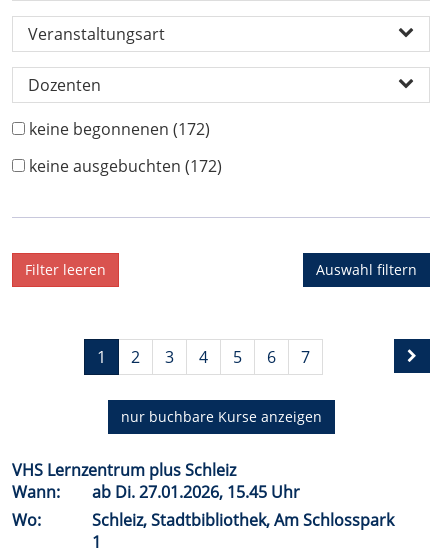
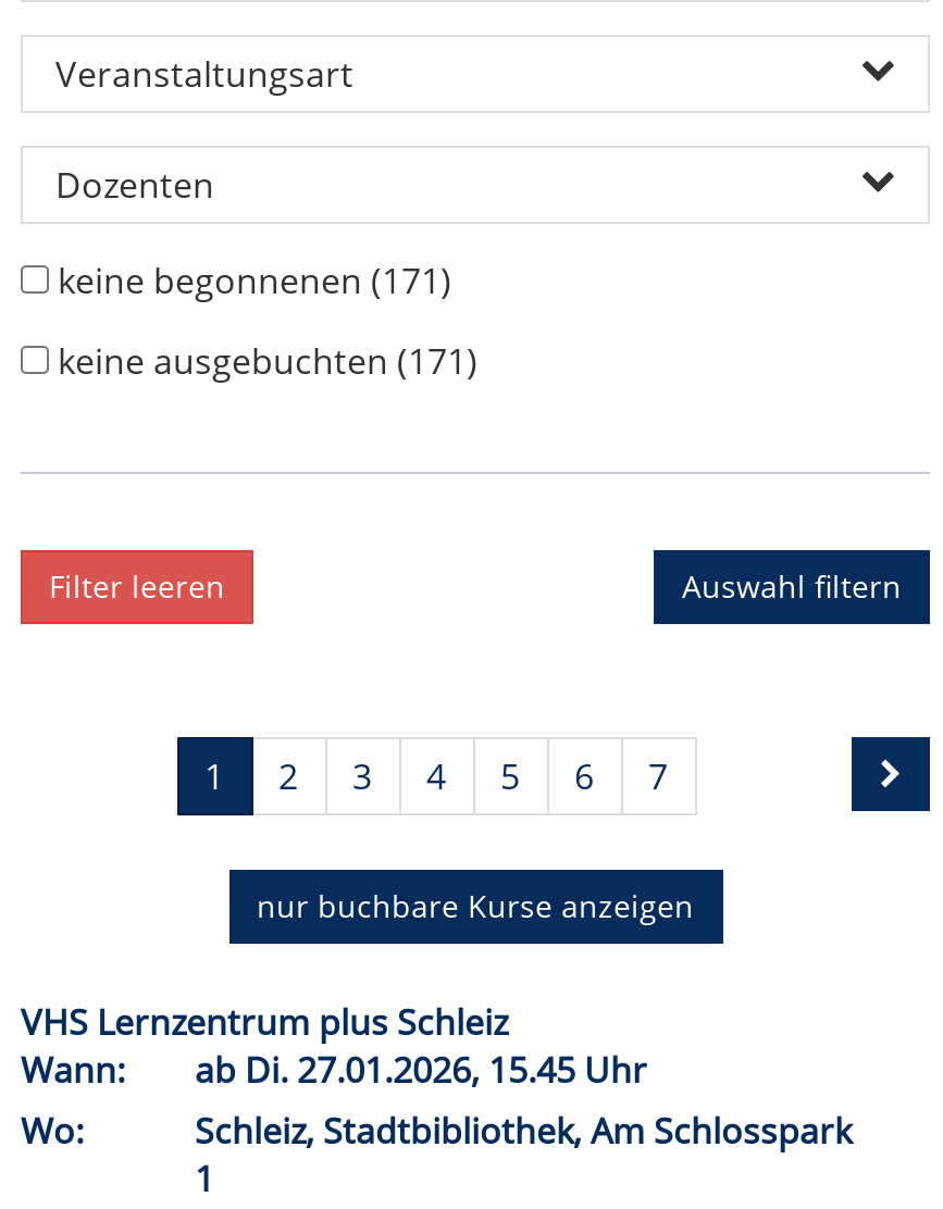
- keine begonnenen (172)
+ keine begonnenen (171)

- keine ausgebuchten (172)
+ keine ausgebuchten (171)
